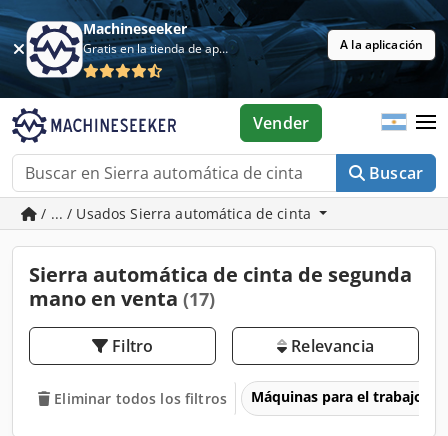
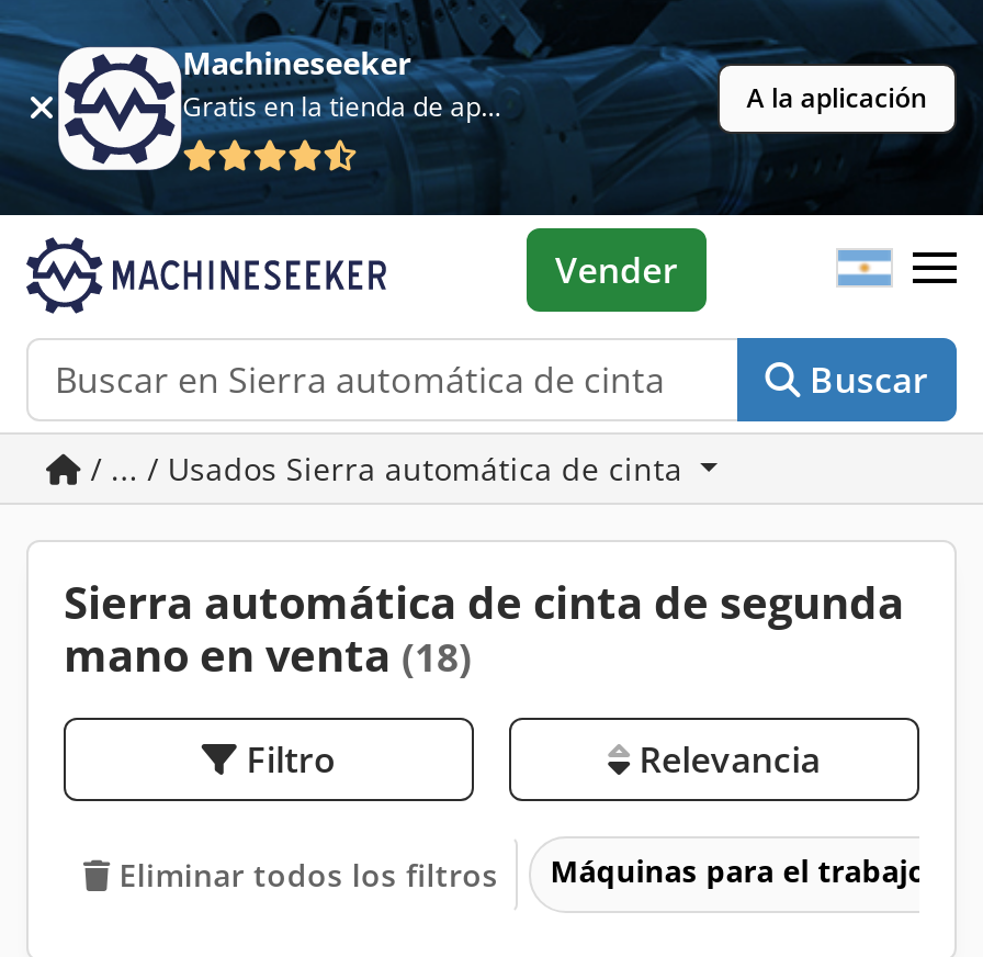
- mano en venta (17)
+ mano en venta (18)
